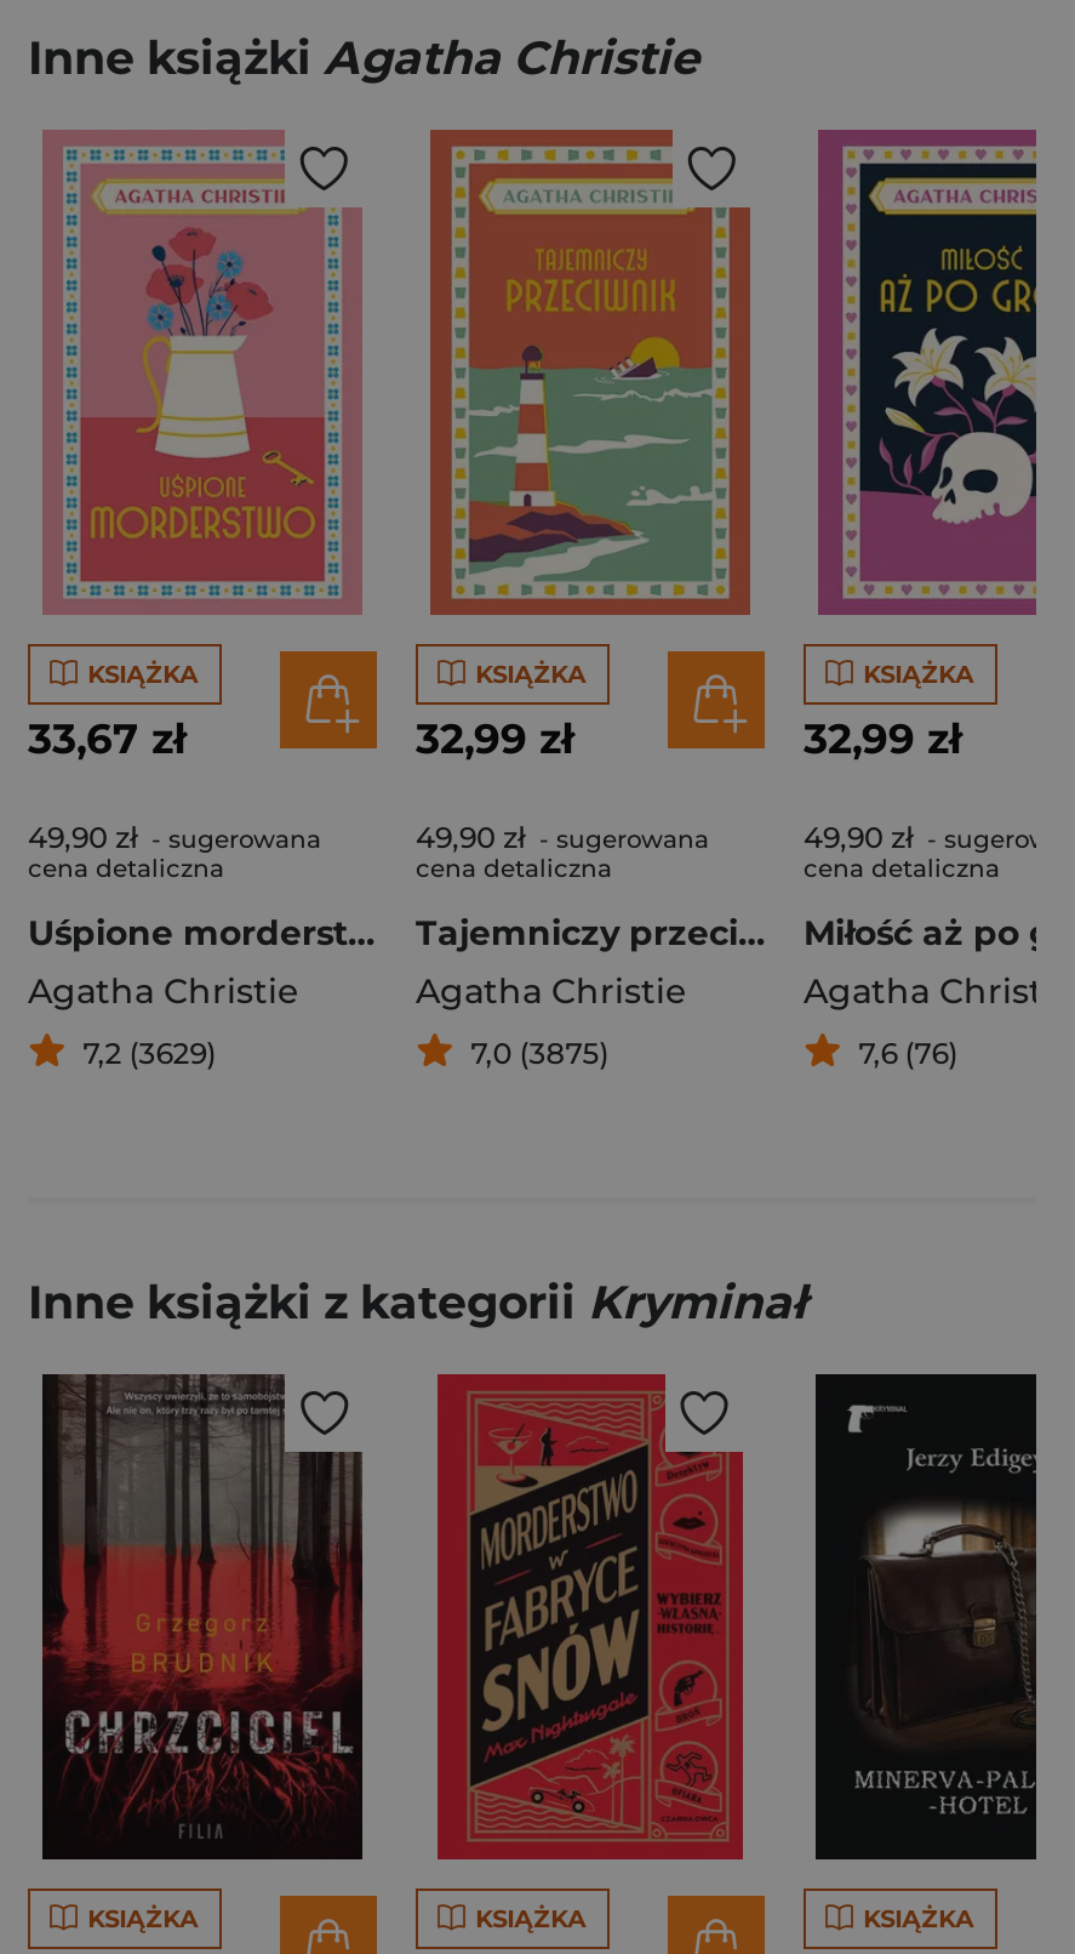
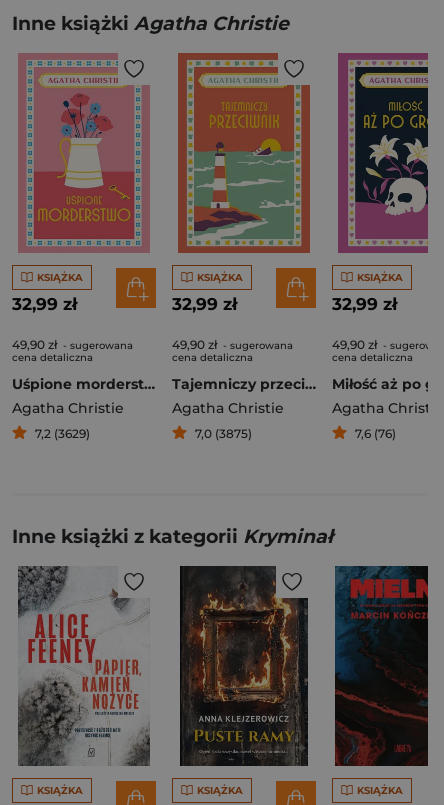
- 33,67 zł
+ 32,99 zł

- [image]
+ [image]

- [image]
+ [image]

- [image]
+ [image]
